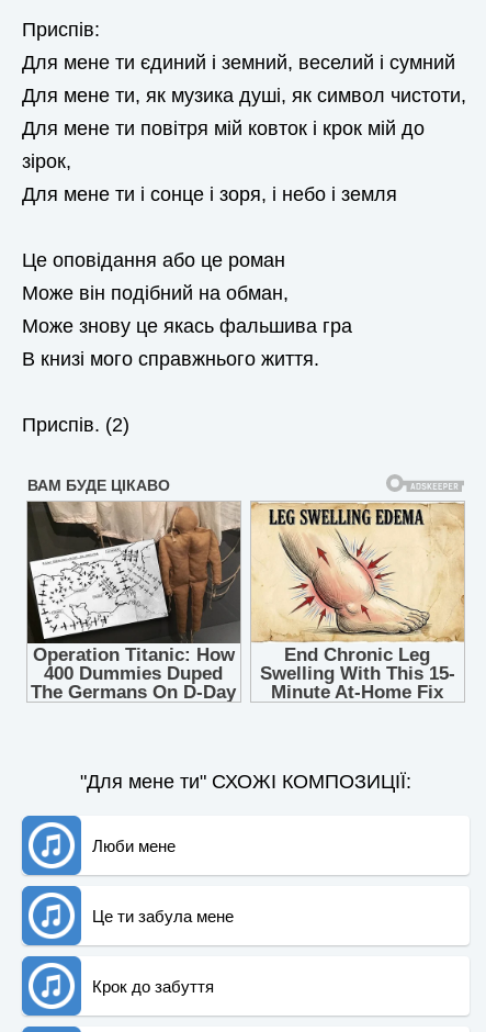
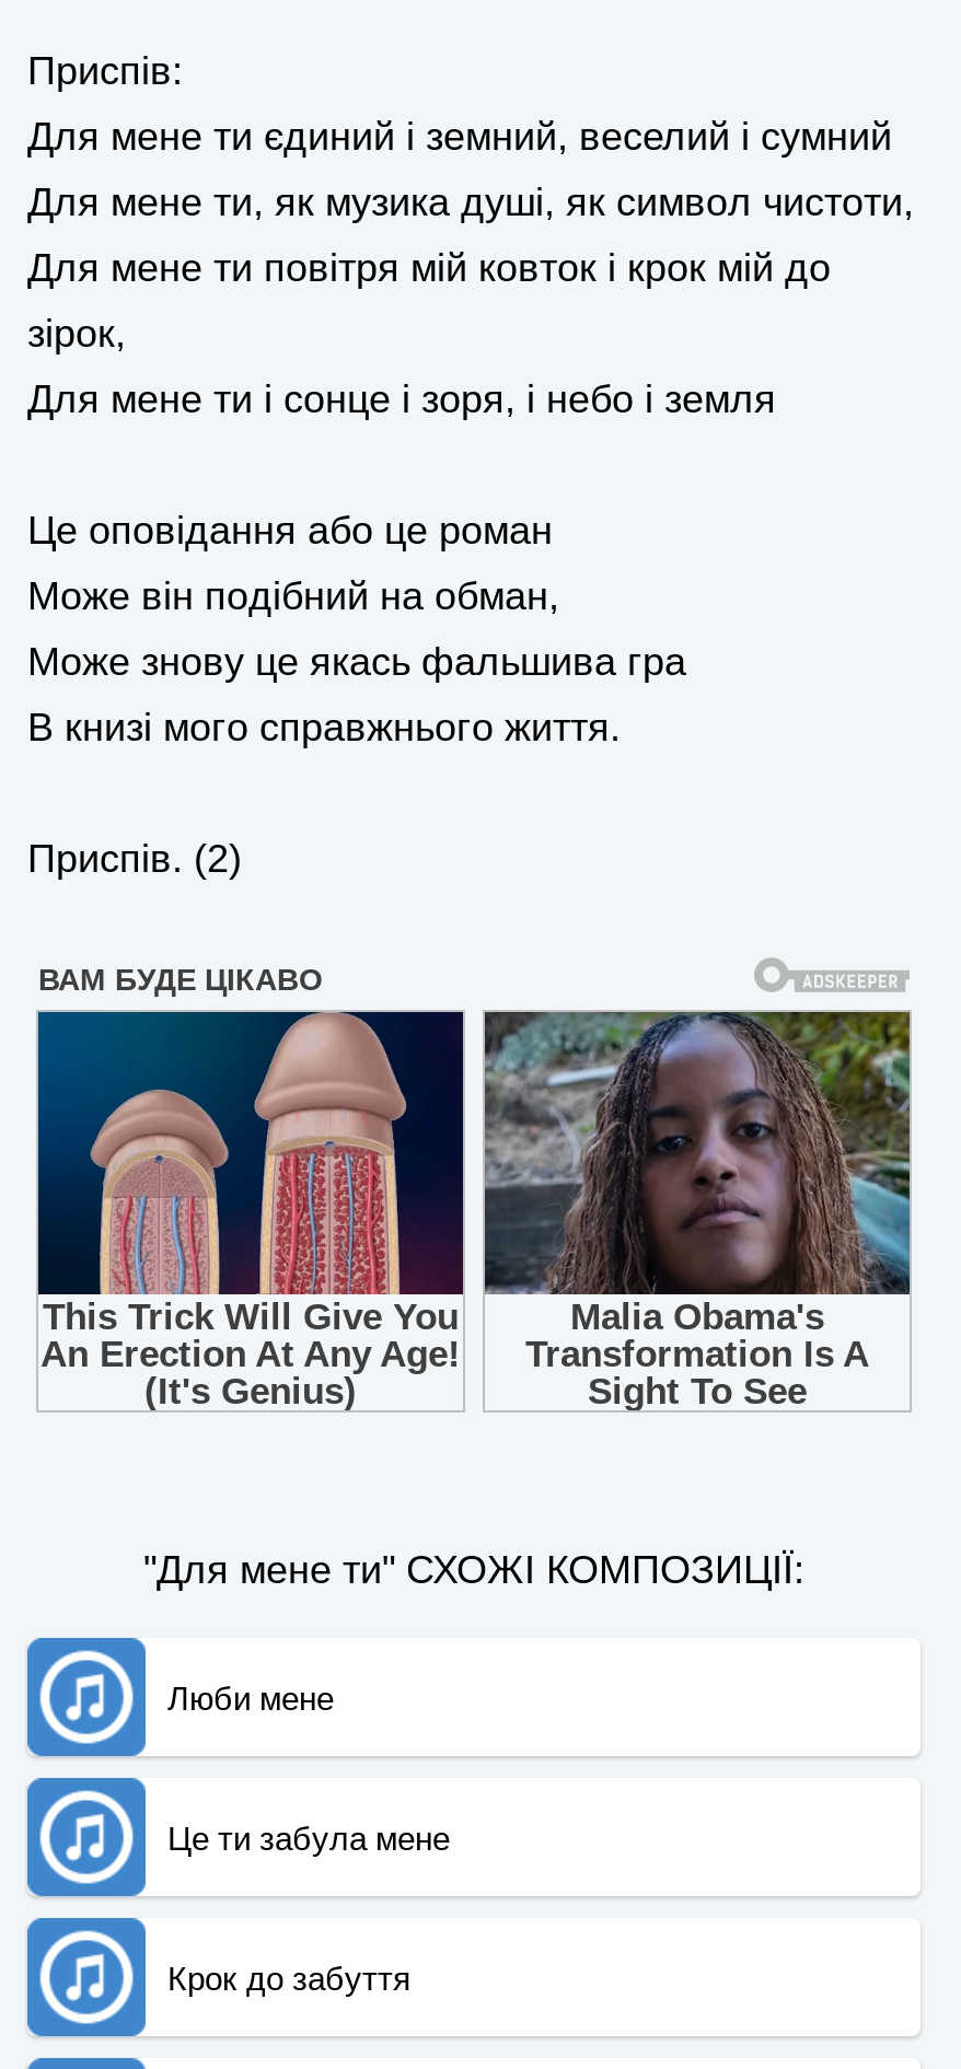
- [image]
+ [image]

- [image]
+ [image]
